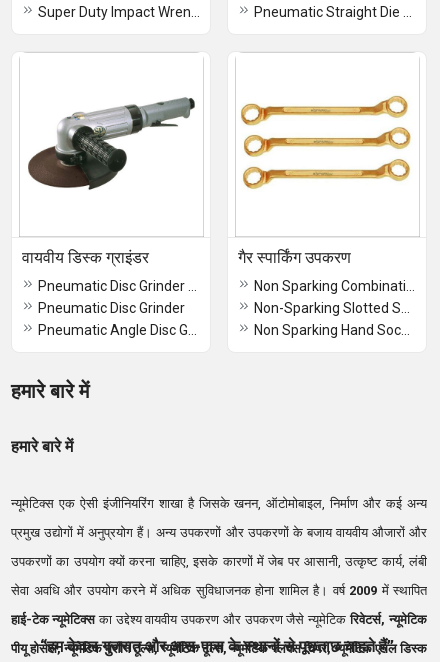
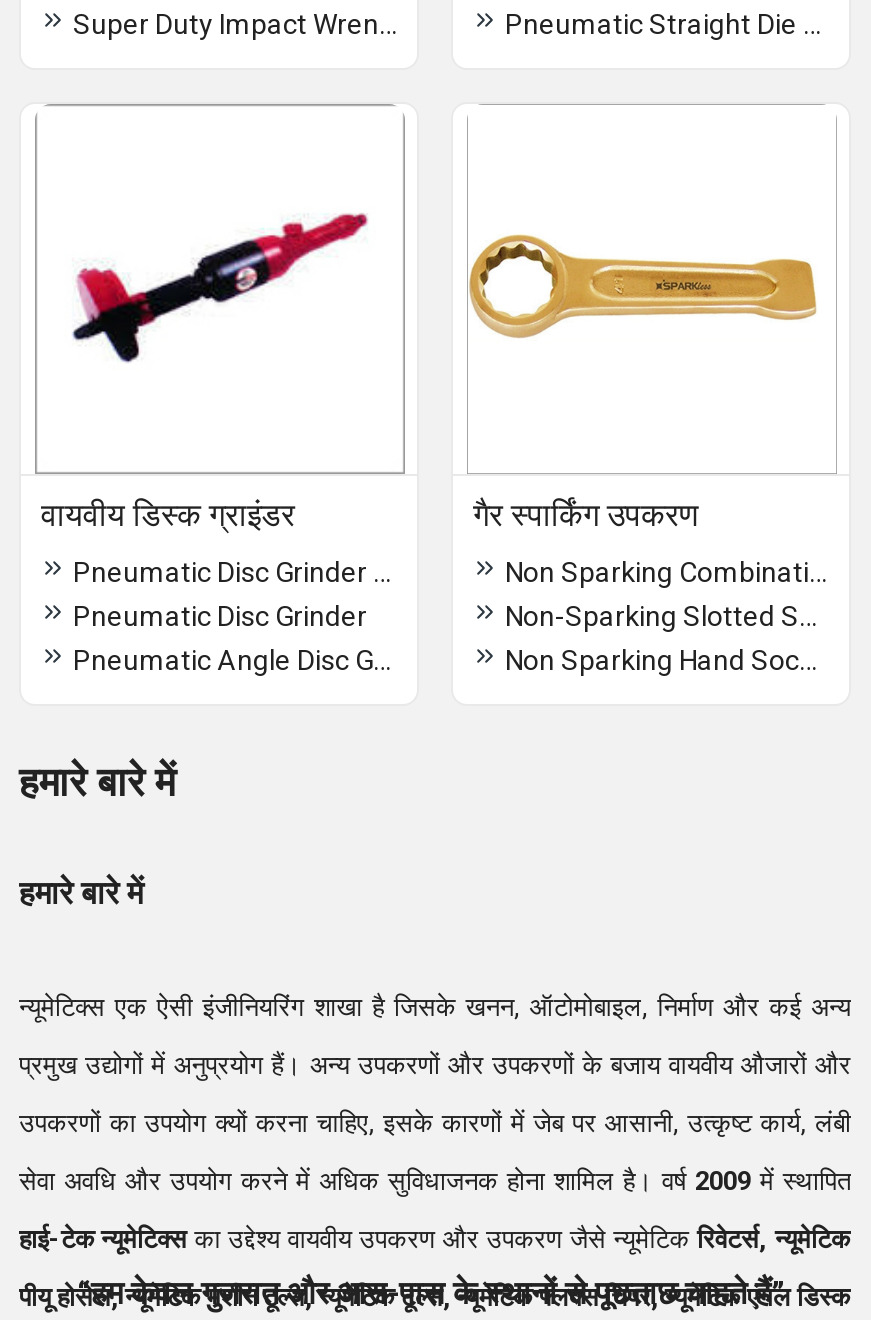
- [image]
+ [image]

- [image]
+ [image]
